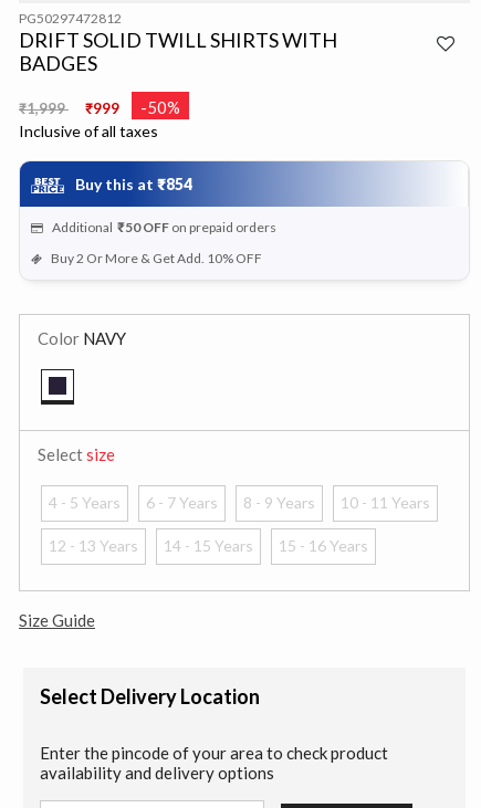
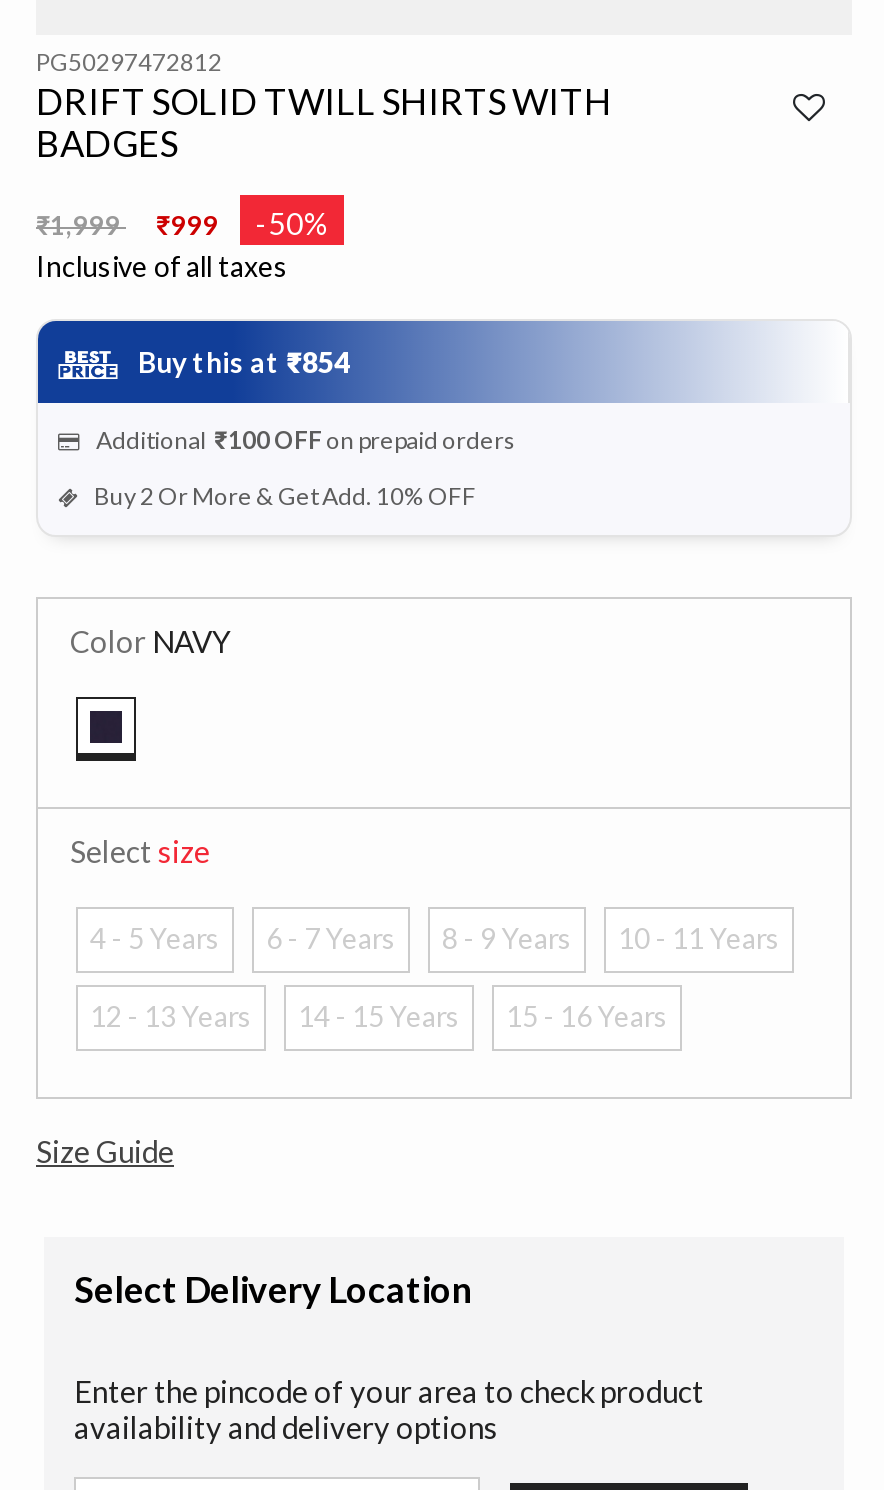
- Additional ₹50 OFF on prepaid orders
+ Additional ₹100 OFF on prepaid orders
